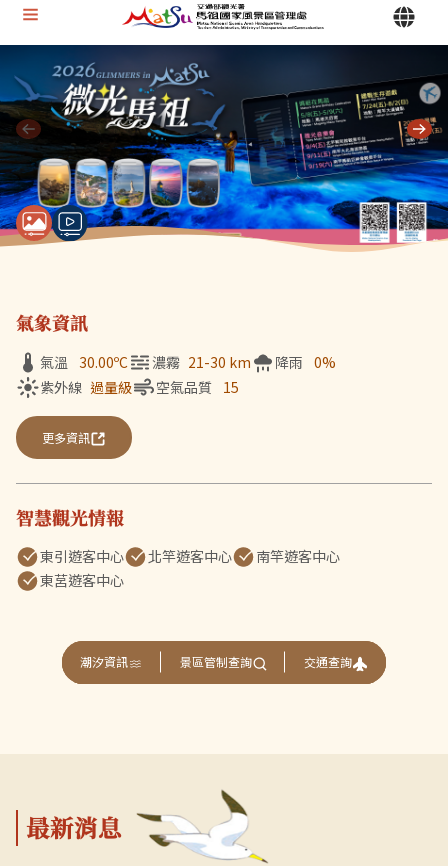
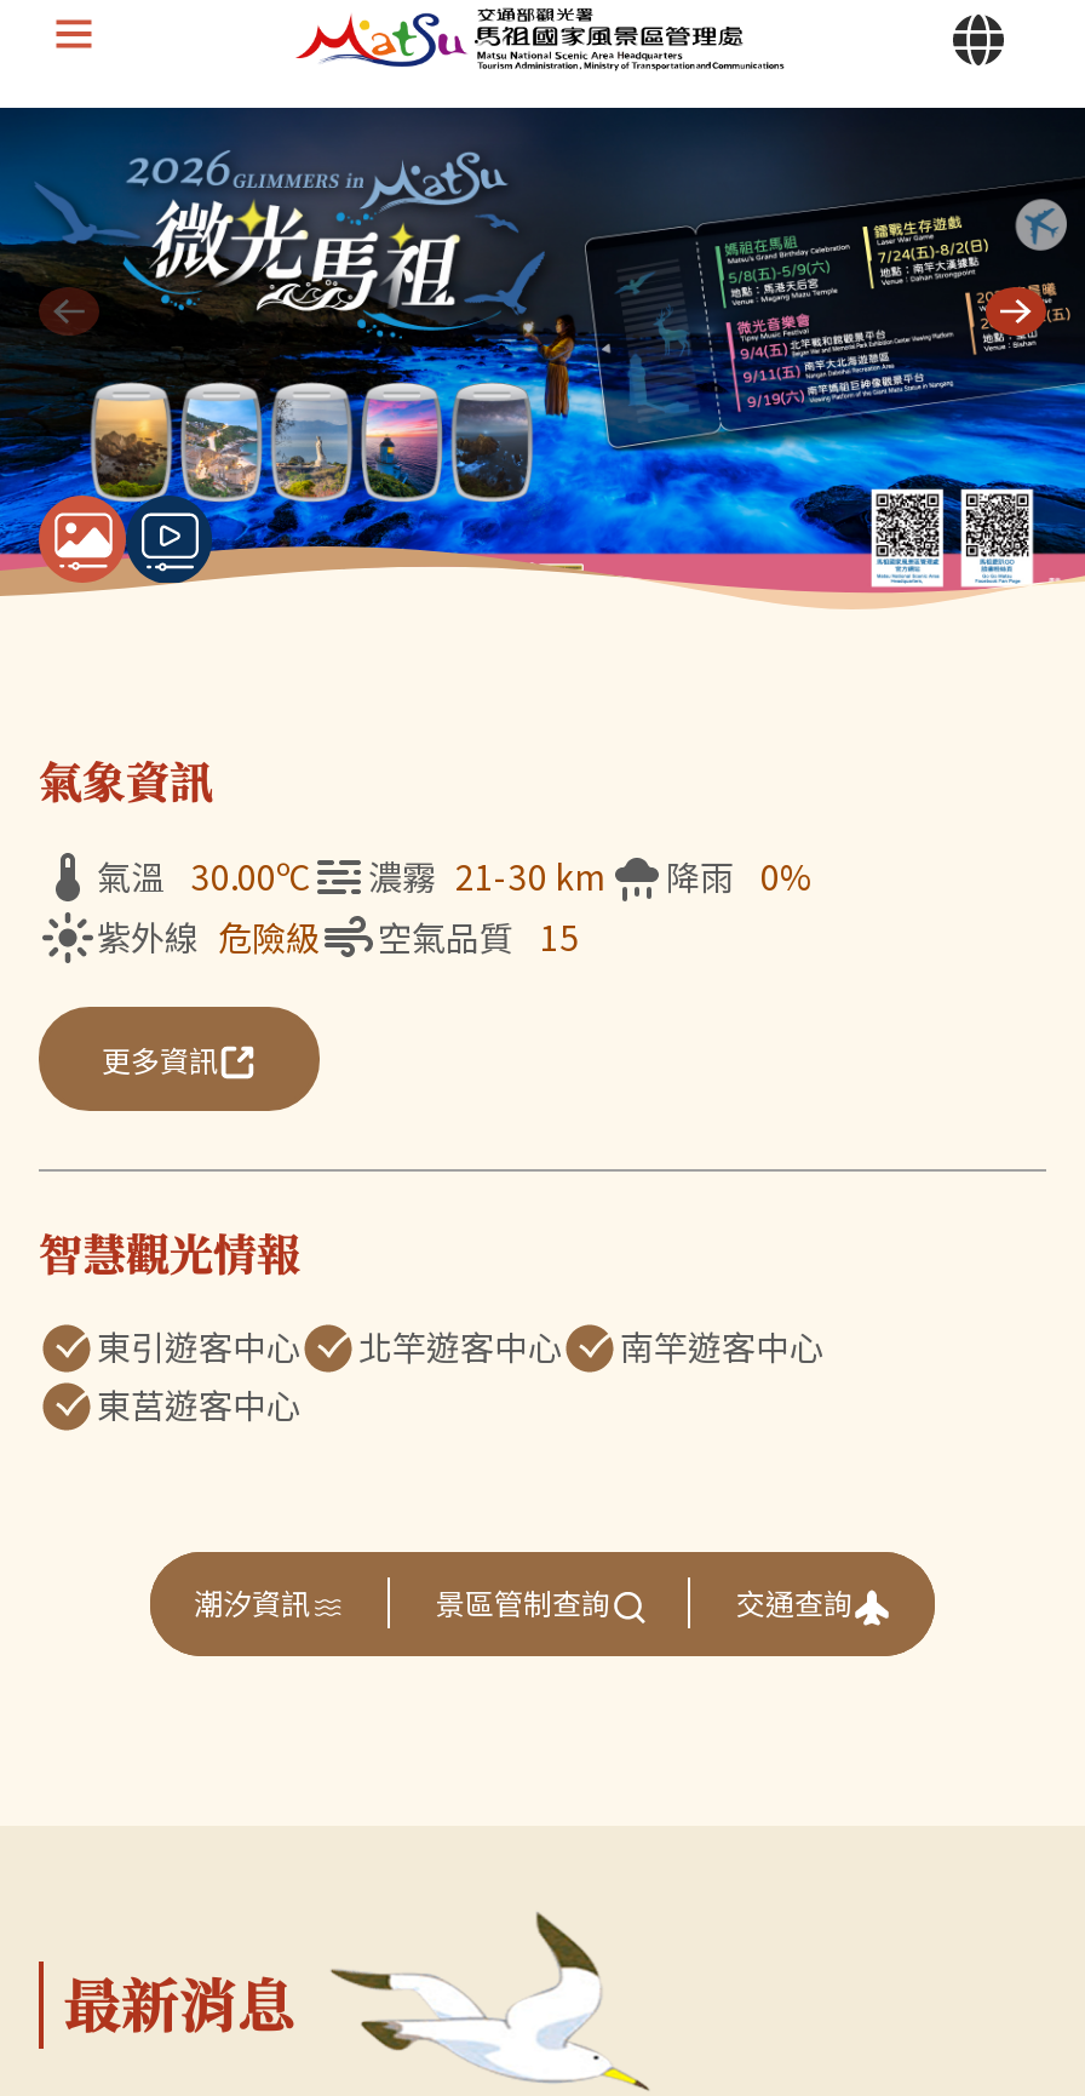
- 紫外線 過量級
+ 紫外線 危險級
